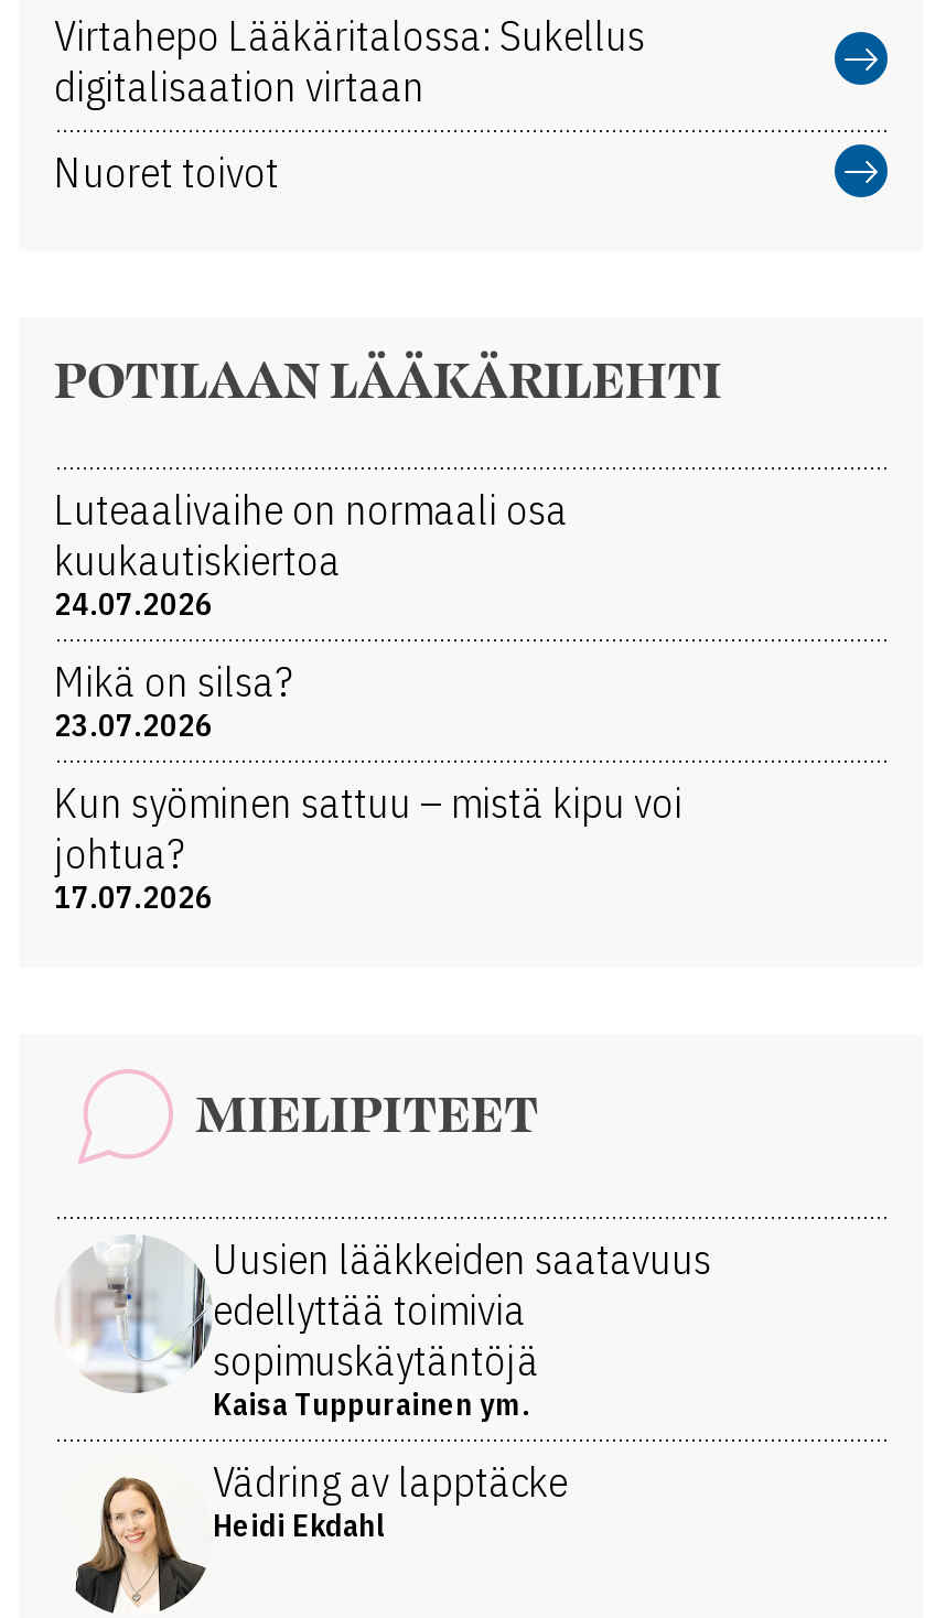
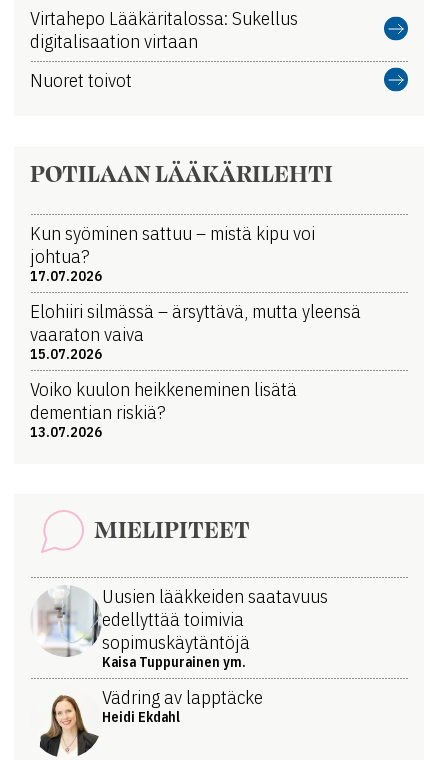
- Luteaalivaihe on normaali osa
- kuukautiskiertoa
- 24.07.2026
- Mikä on silsa?
- 23.07.2026

moved up: Kun syöminen sattuu – mistä kipu voi | johtua? | 17.07.2026

+ Elohiiri silmässä – ärsyttävä, mutta yleensä
+ vaaraton vaiva
+ 15.07.2026
+ Voiko kuulon heikkeneminen lisätä
+ dementian riskiä?
+ 13.07.2026
